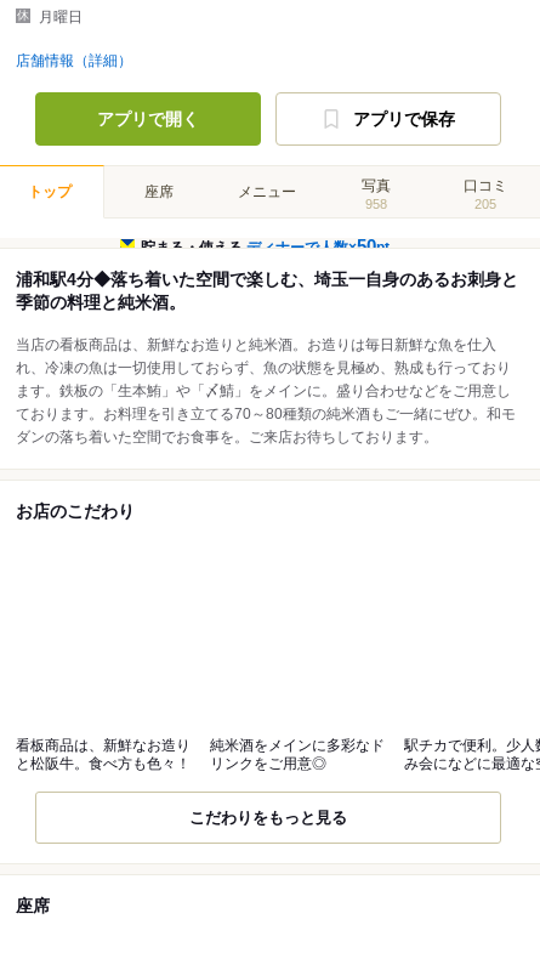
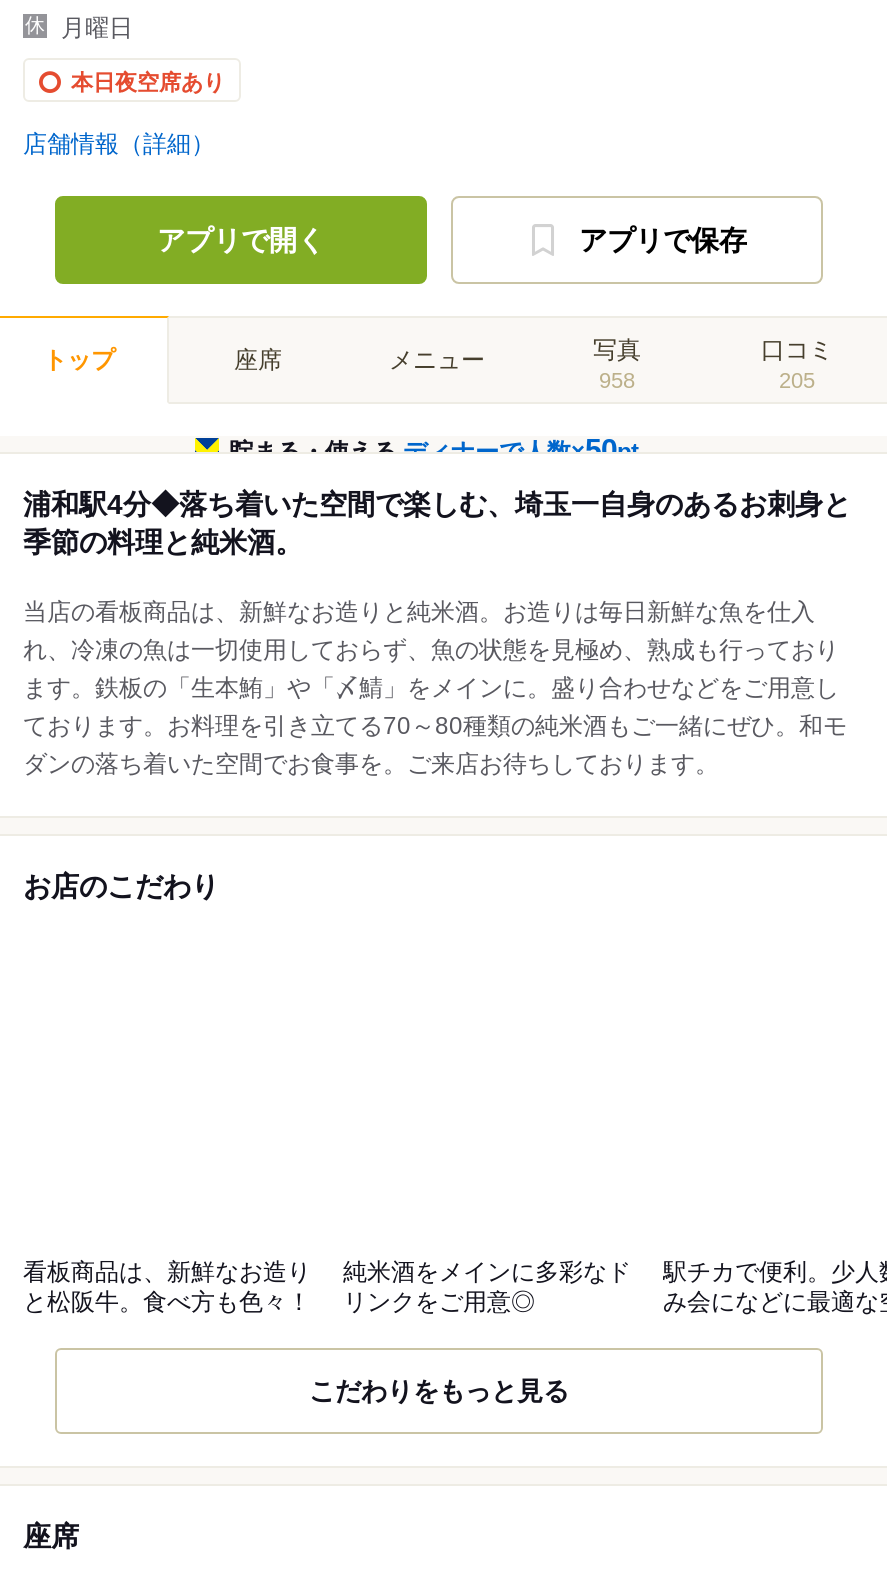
+ 本日夜空席あり
